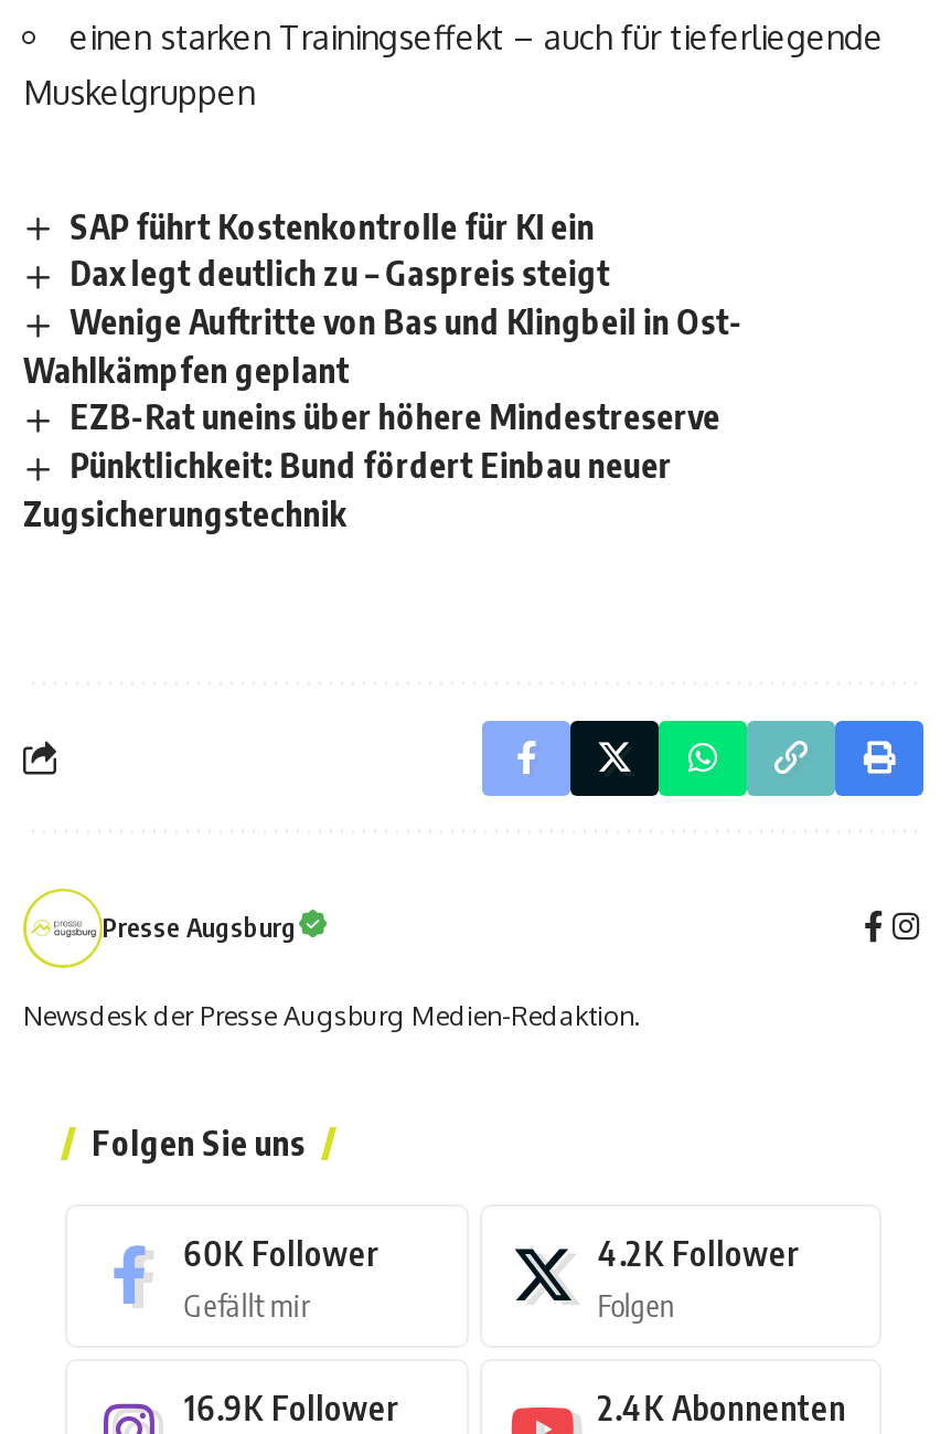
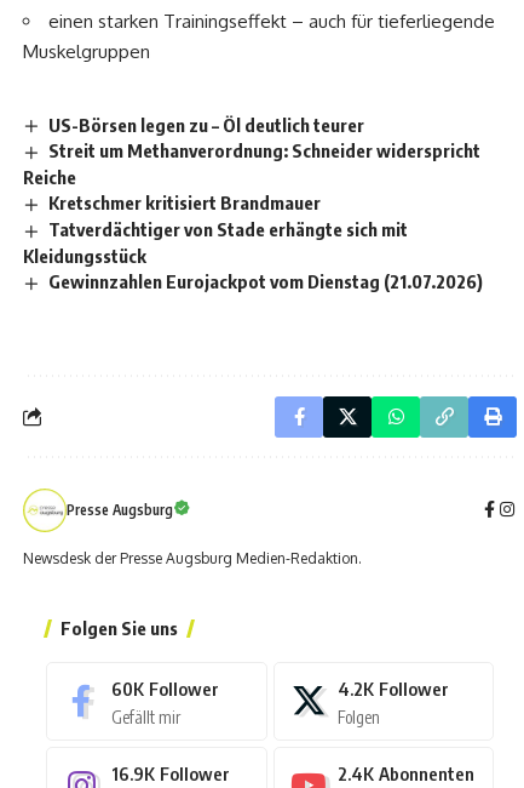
- SAP führt Kostenkontrolle für KI ein
- Dax legt deutlich zu – Gaspreis steigt
- Wenige Auftritte von Bas und Klingbeil in Ost-
- Wahlkämpfen geplant
- EZB-Rat uneins über höhere Mindestreserve
- Pünktlichkeit: Bund fördert Einbau neuer
- Zugsicherungstechnik
+ US-Börsen legen zu – Öl deutlich teurer
+ Streit um Methanverordnung: Schneider widerspricht
+ Reiche
+ Kretschmer kritisiert Brandmauer
+ Tatverdächtiger von Stade erhängte sich mit
+ Kleidungsstück
+ Gewinnzahlen Eurojackpot vom Dienstag (21.07.2026)
